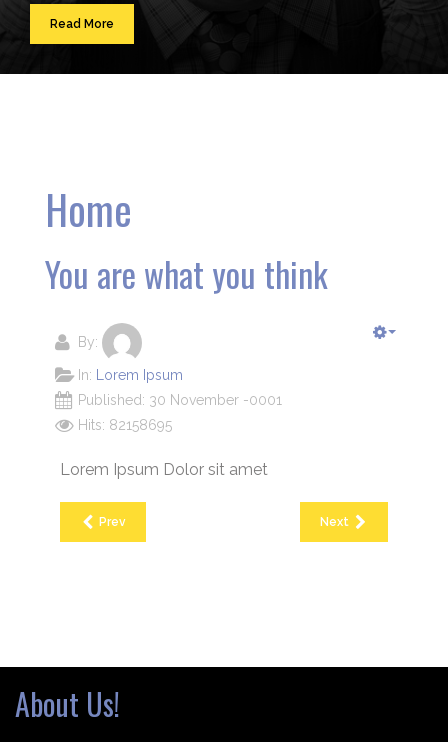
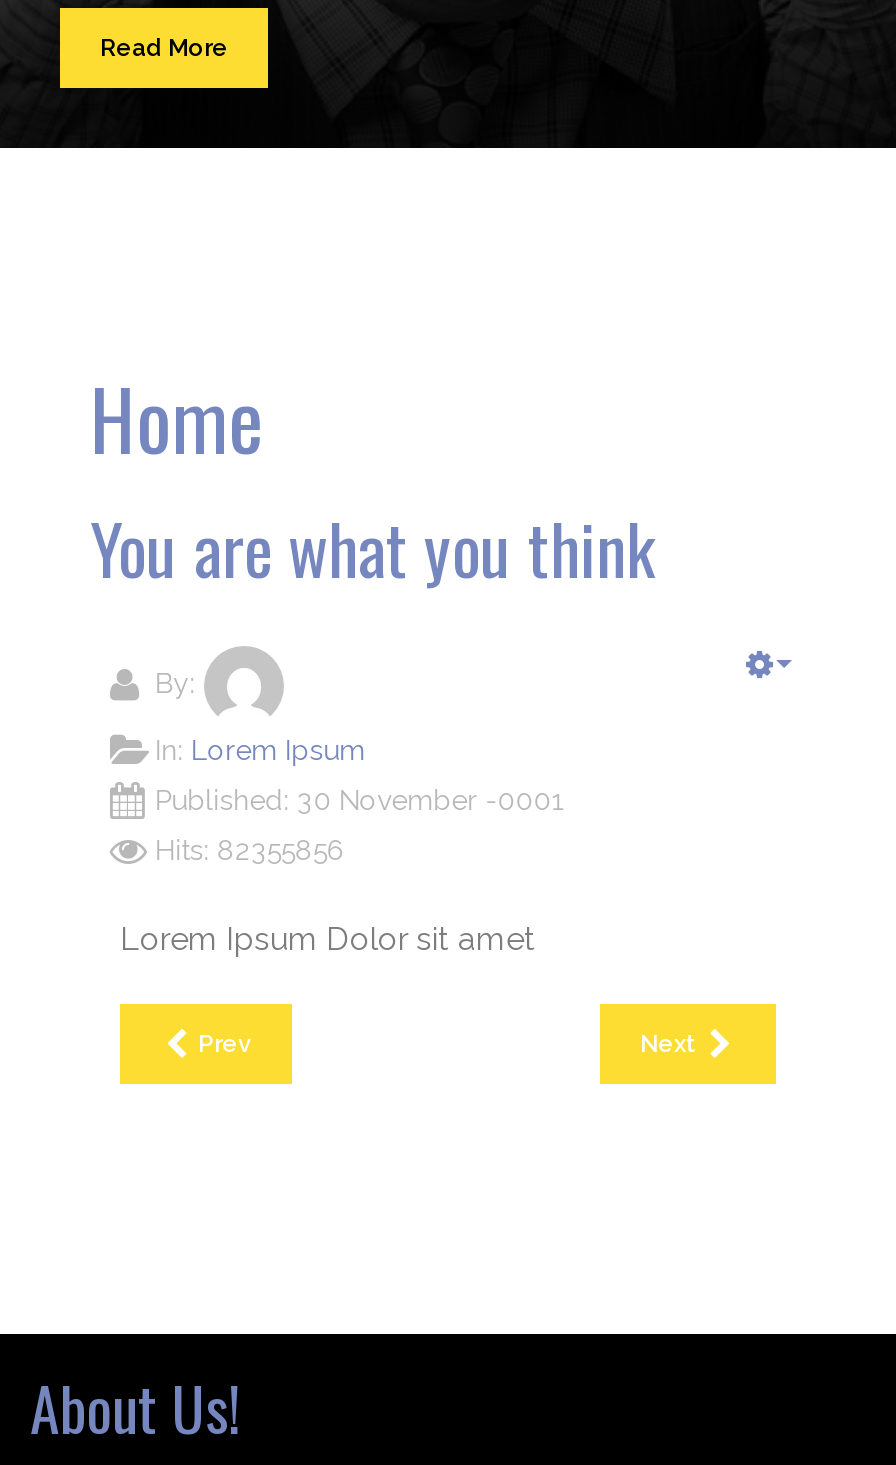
- Hits: 82158695
+ Hits: 82355856
